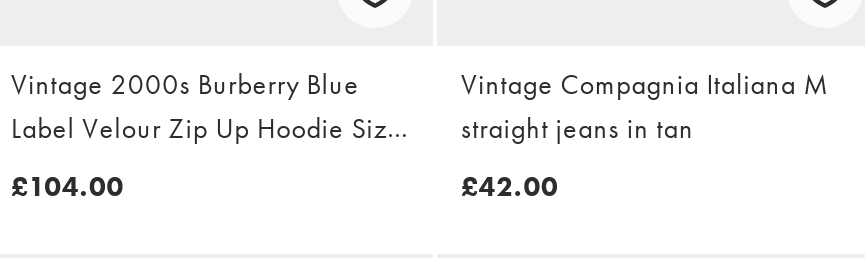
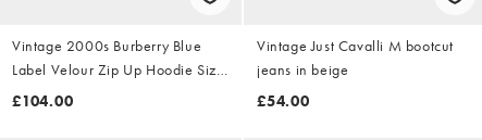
- Vintage Compagnia Italiana M
- straight jeans in tan
+ Vintage Just Cavalli M bootcut
+ jeans in beige

- £42.00
+ £54.00
